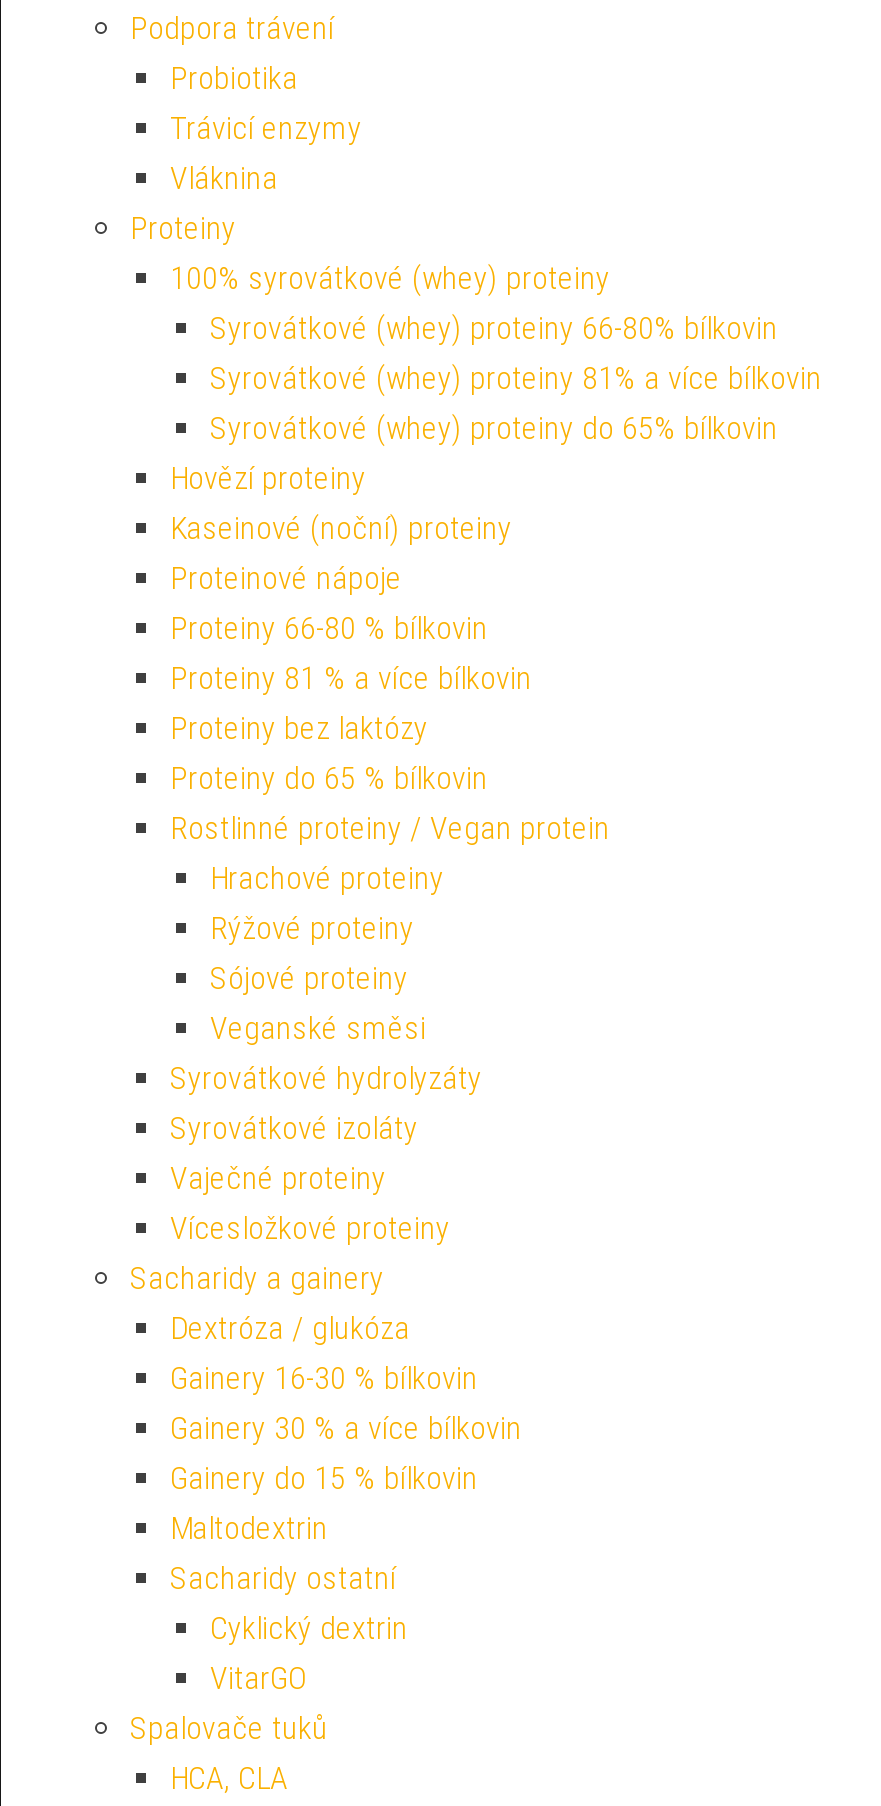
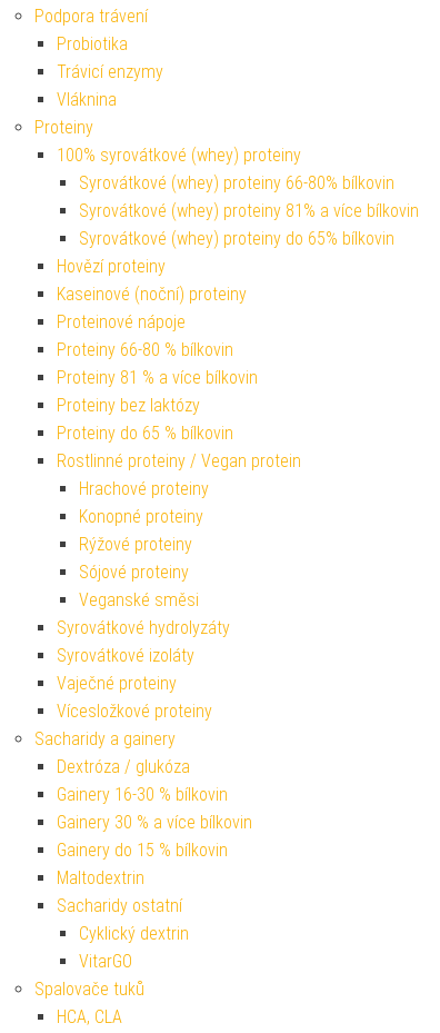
+ Konopné proteiny
